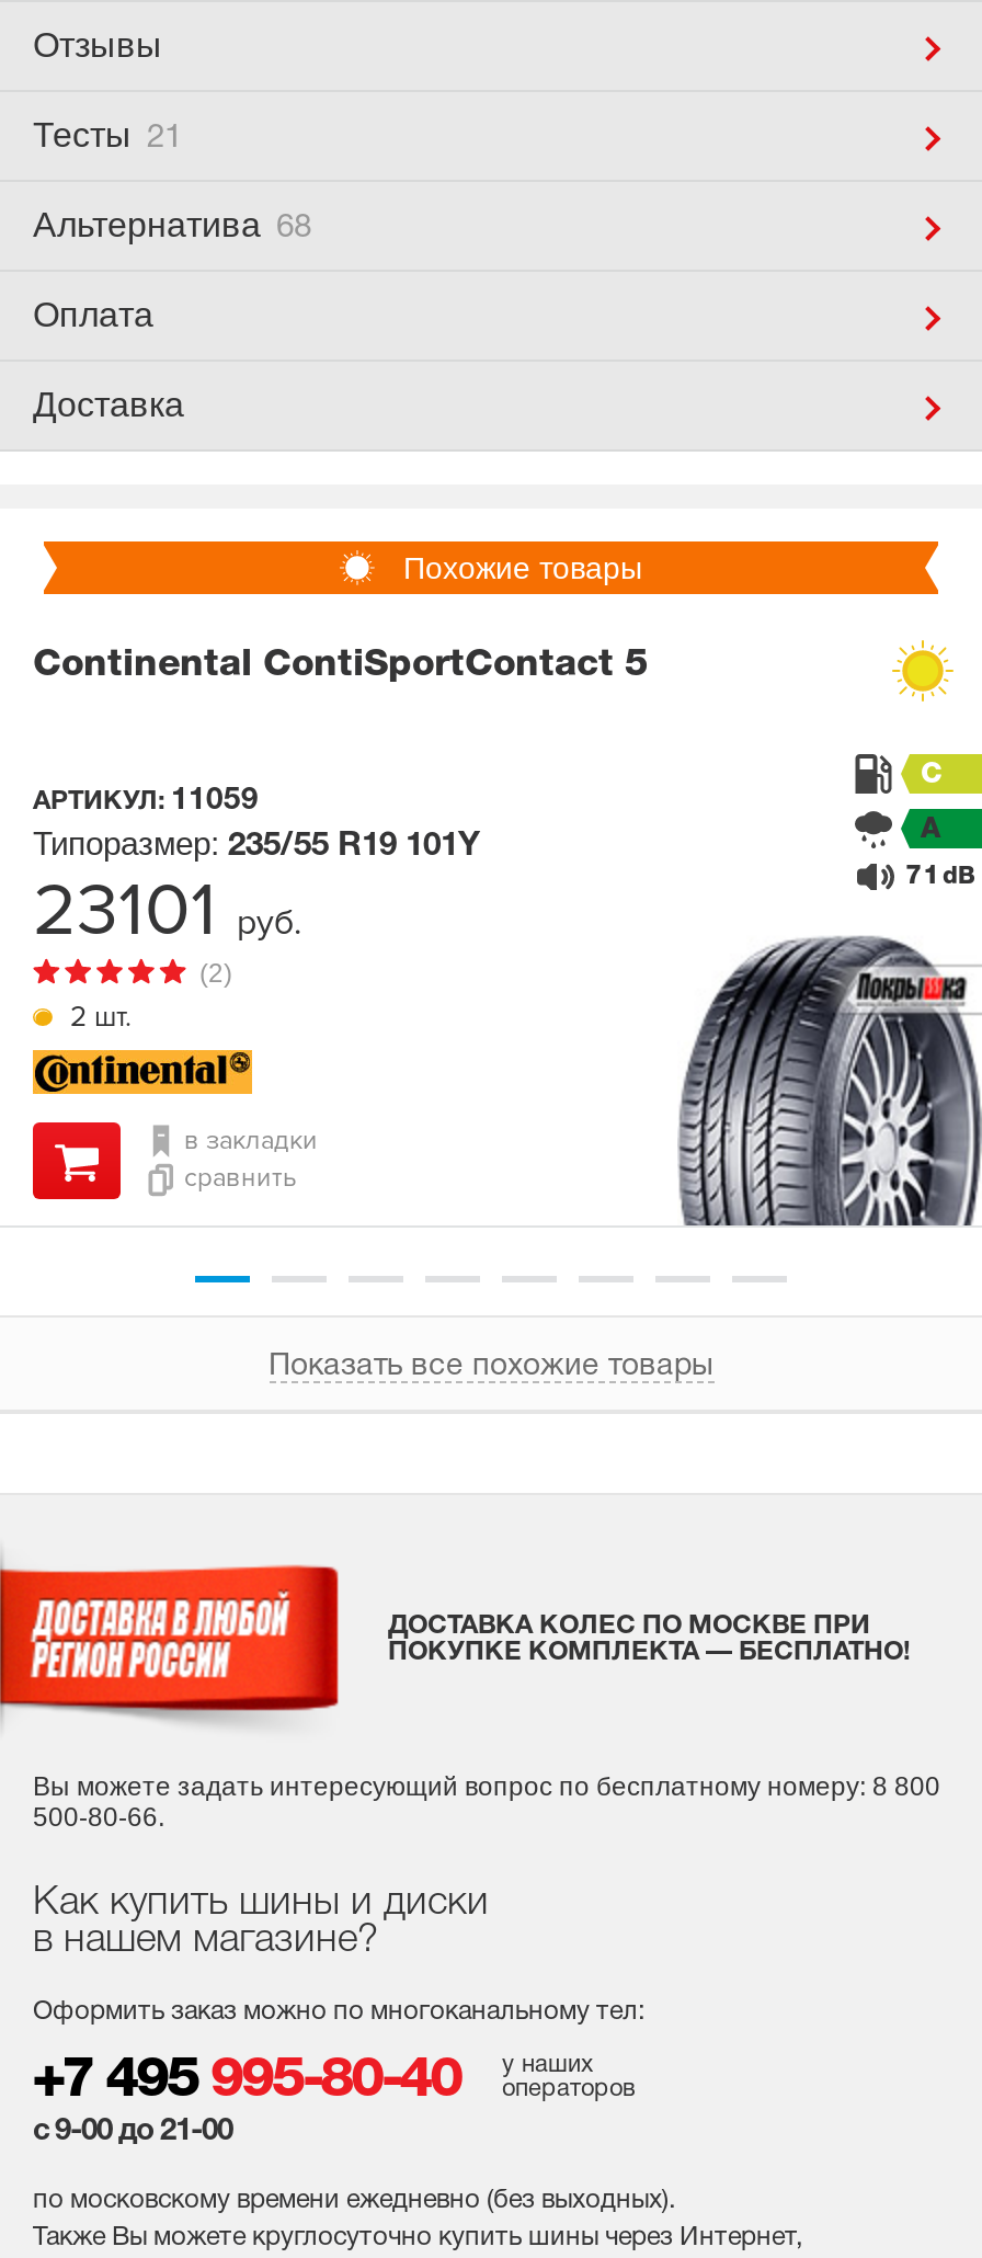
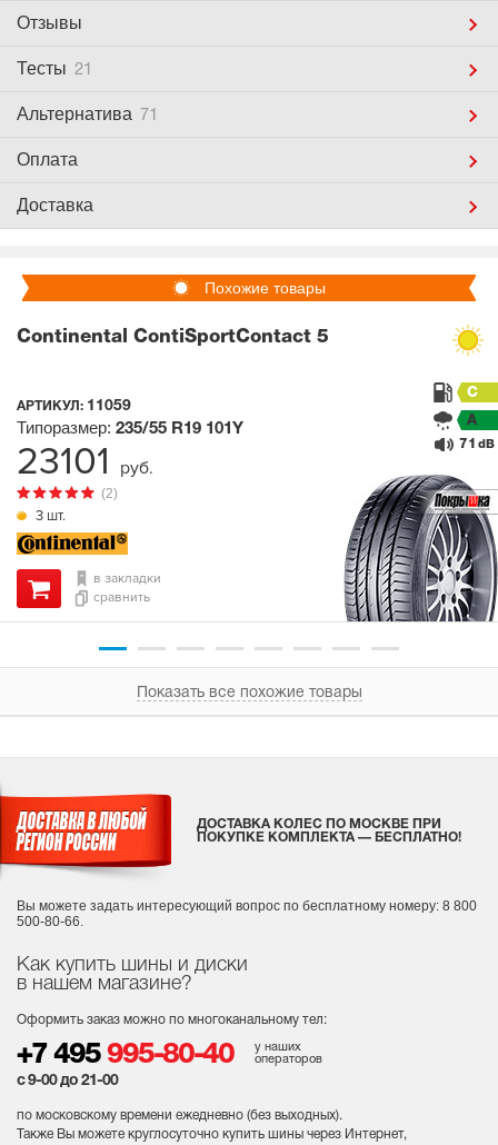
- Альтернатива 68
+ Альтернатива 71

- 2 шт.
+ 3 шт.
